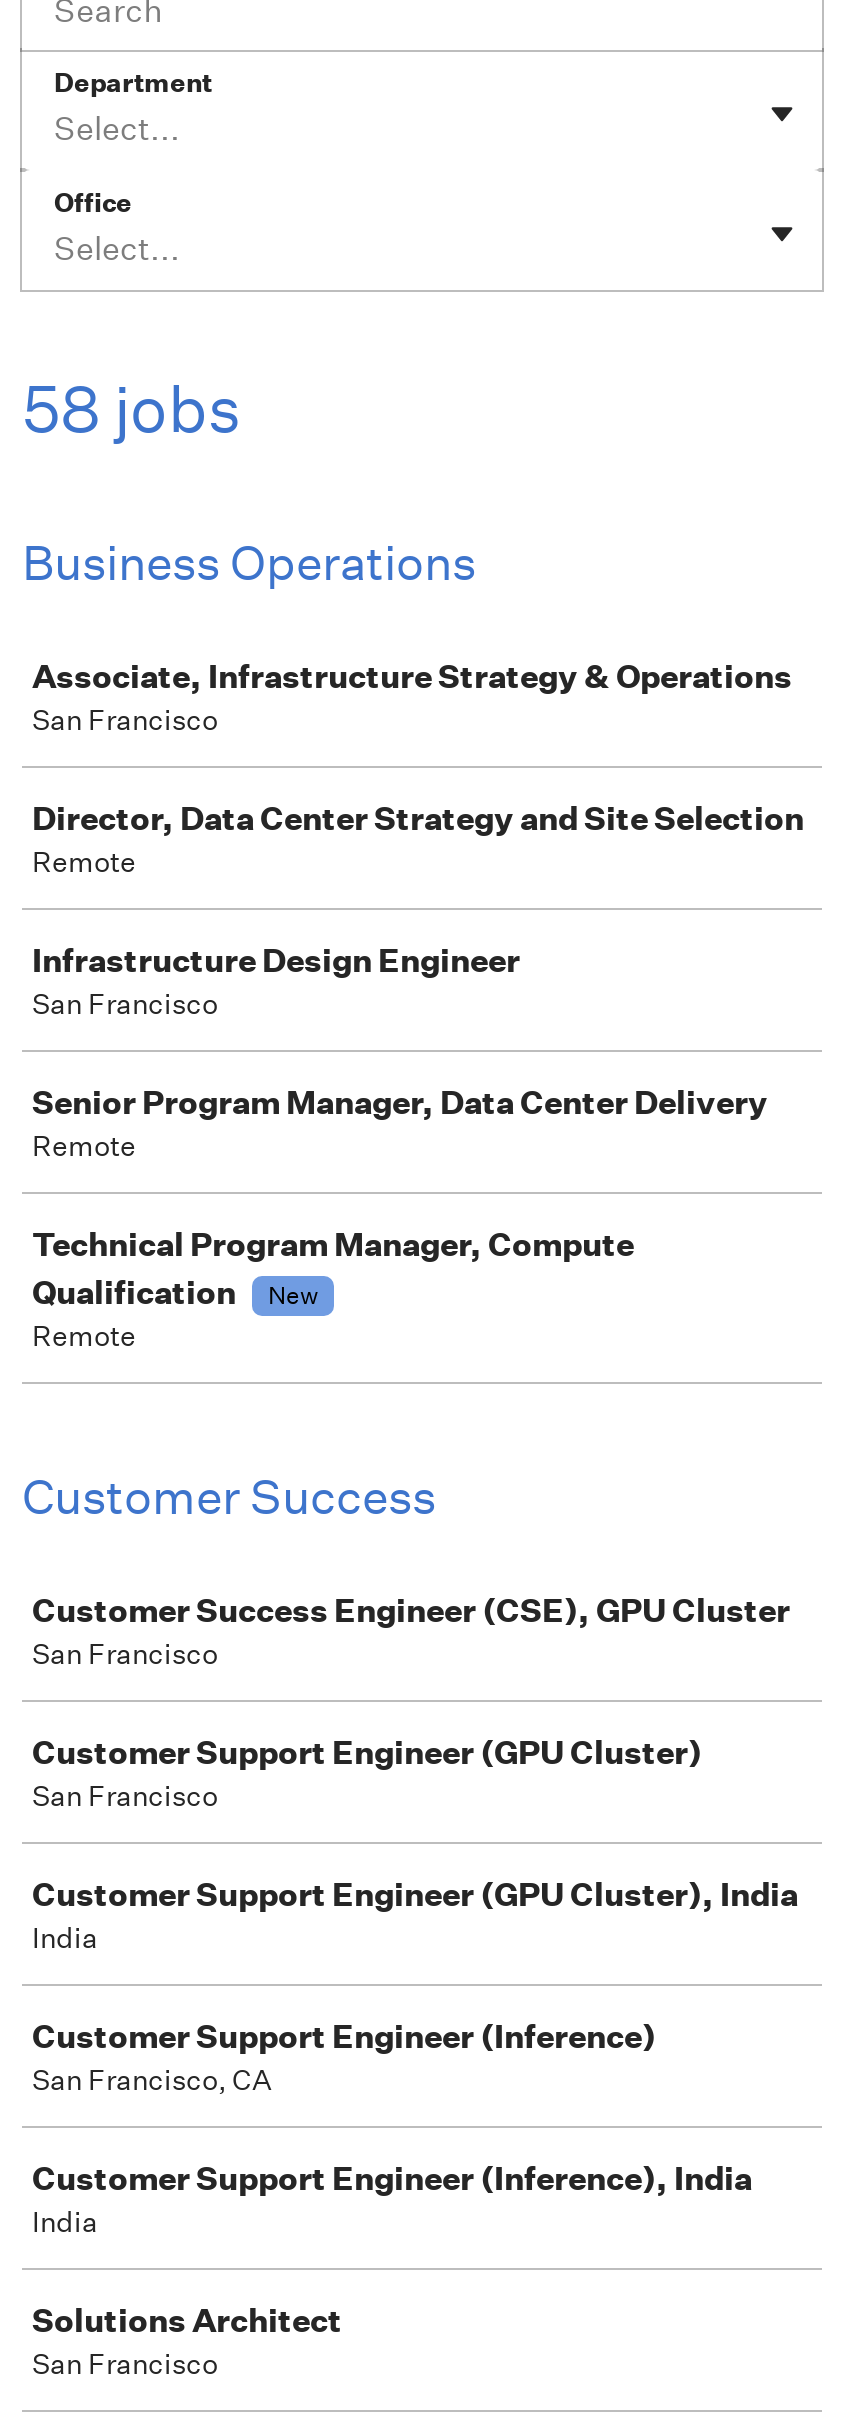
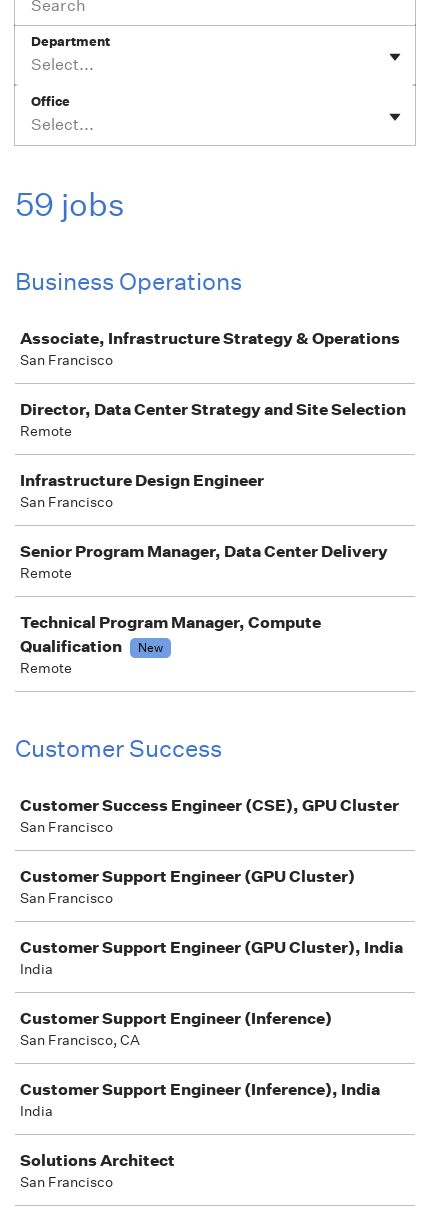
- 58 jobs
+ 59 jobs
